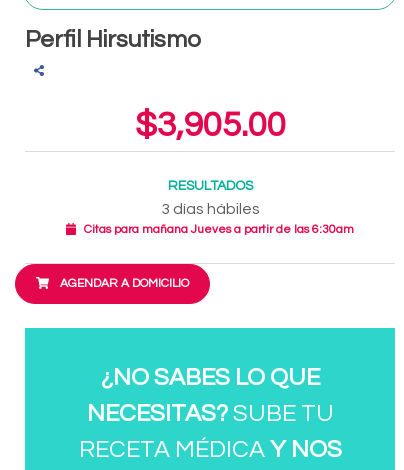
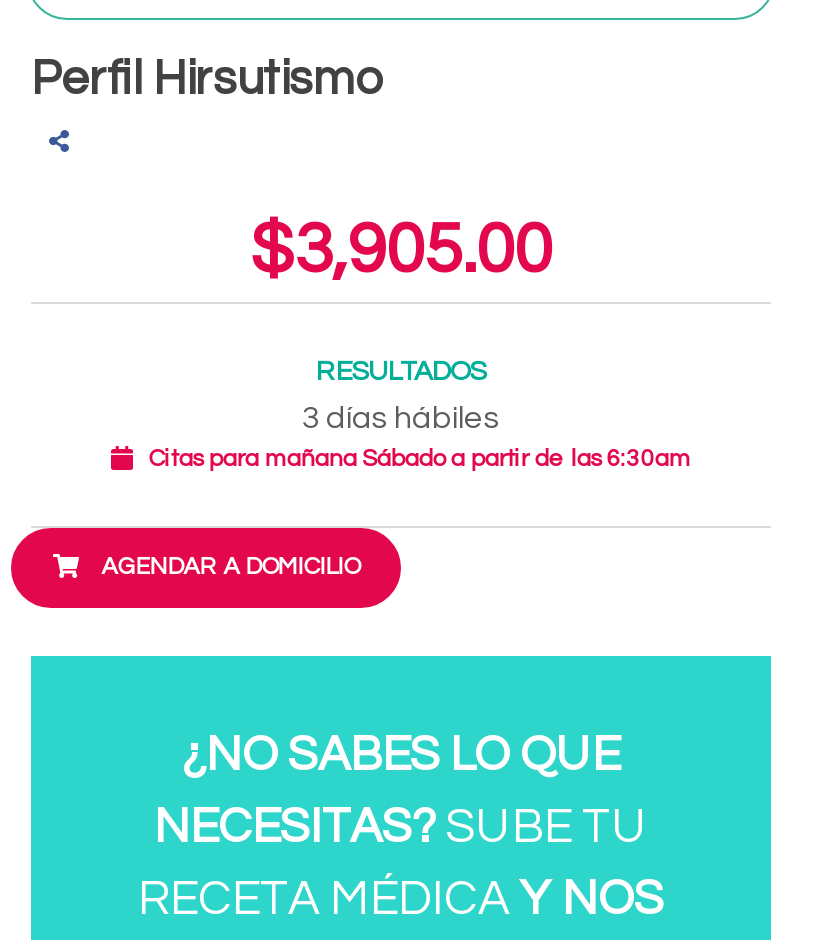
- Citas para mañana Jueves a partir de las 6:30am
+ Citas para mañana Sábado a partir de las 6:30am
